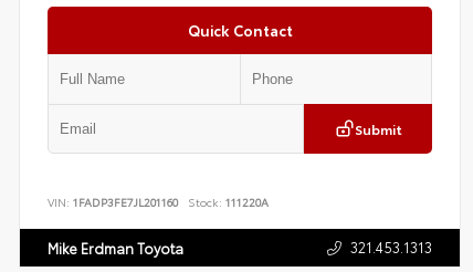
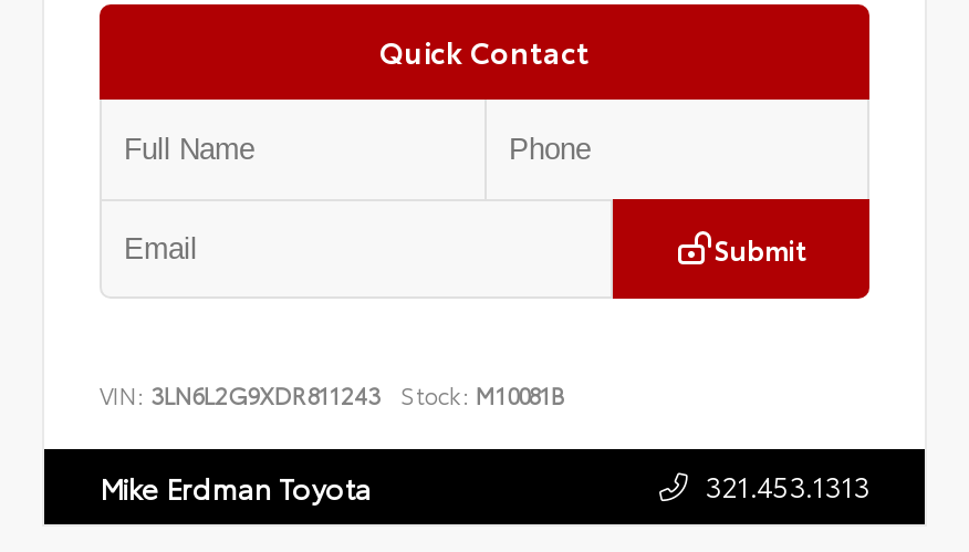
- VIN: 1FADP3FE7JL201160 Stock: 111220A
+ VIN: 3LN6L2G9XDR811243 Stock: M10081B
